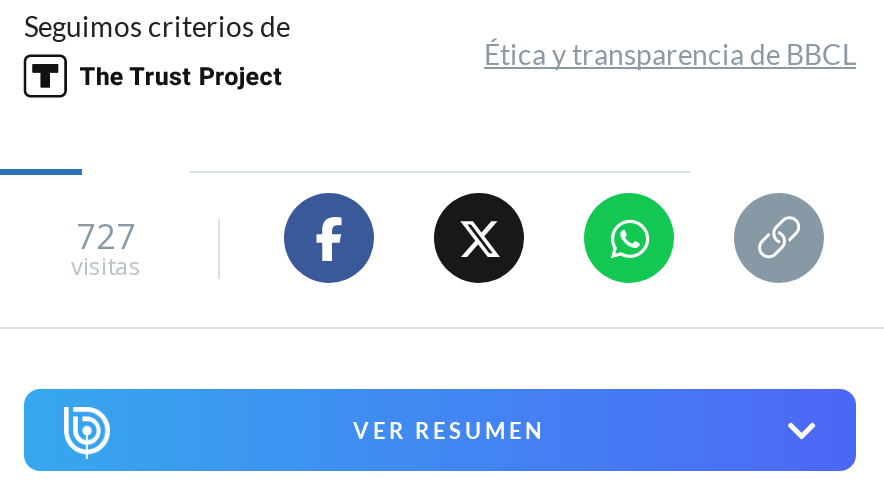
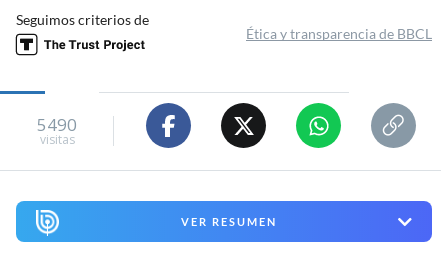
- 727
+ 5490
